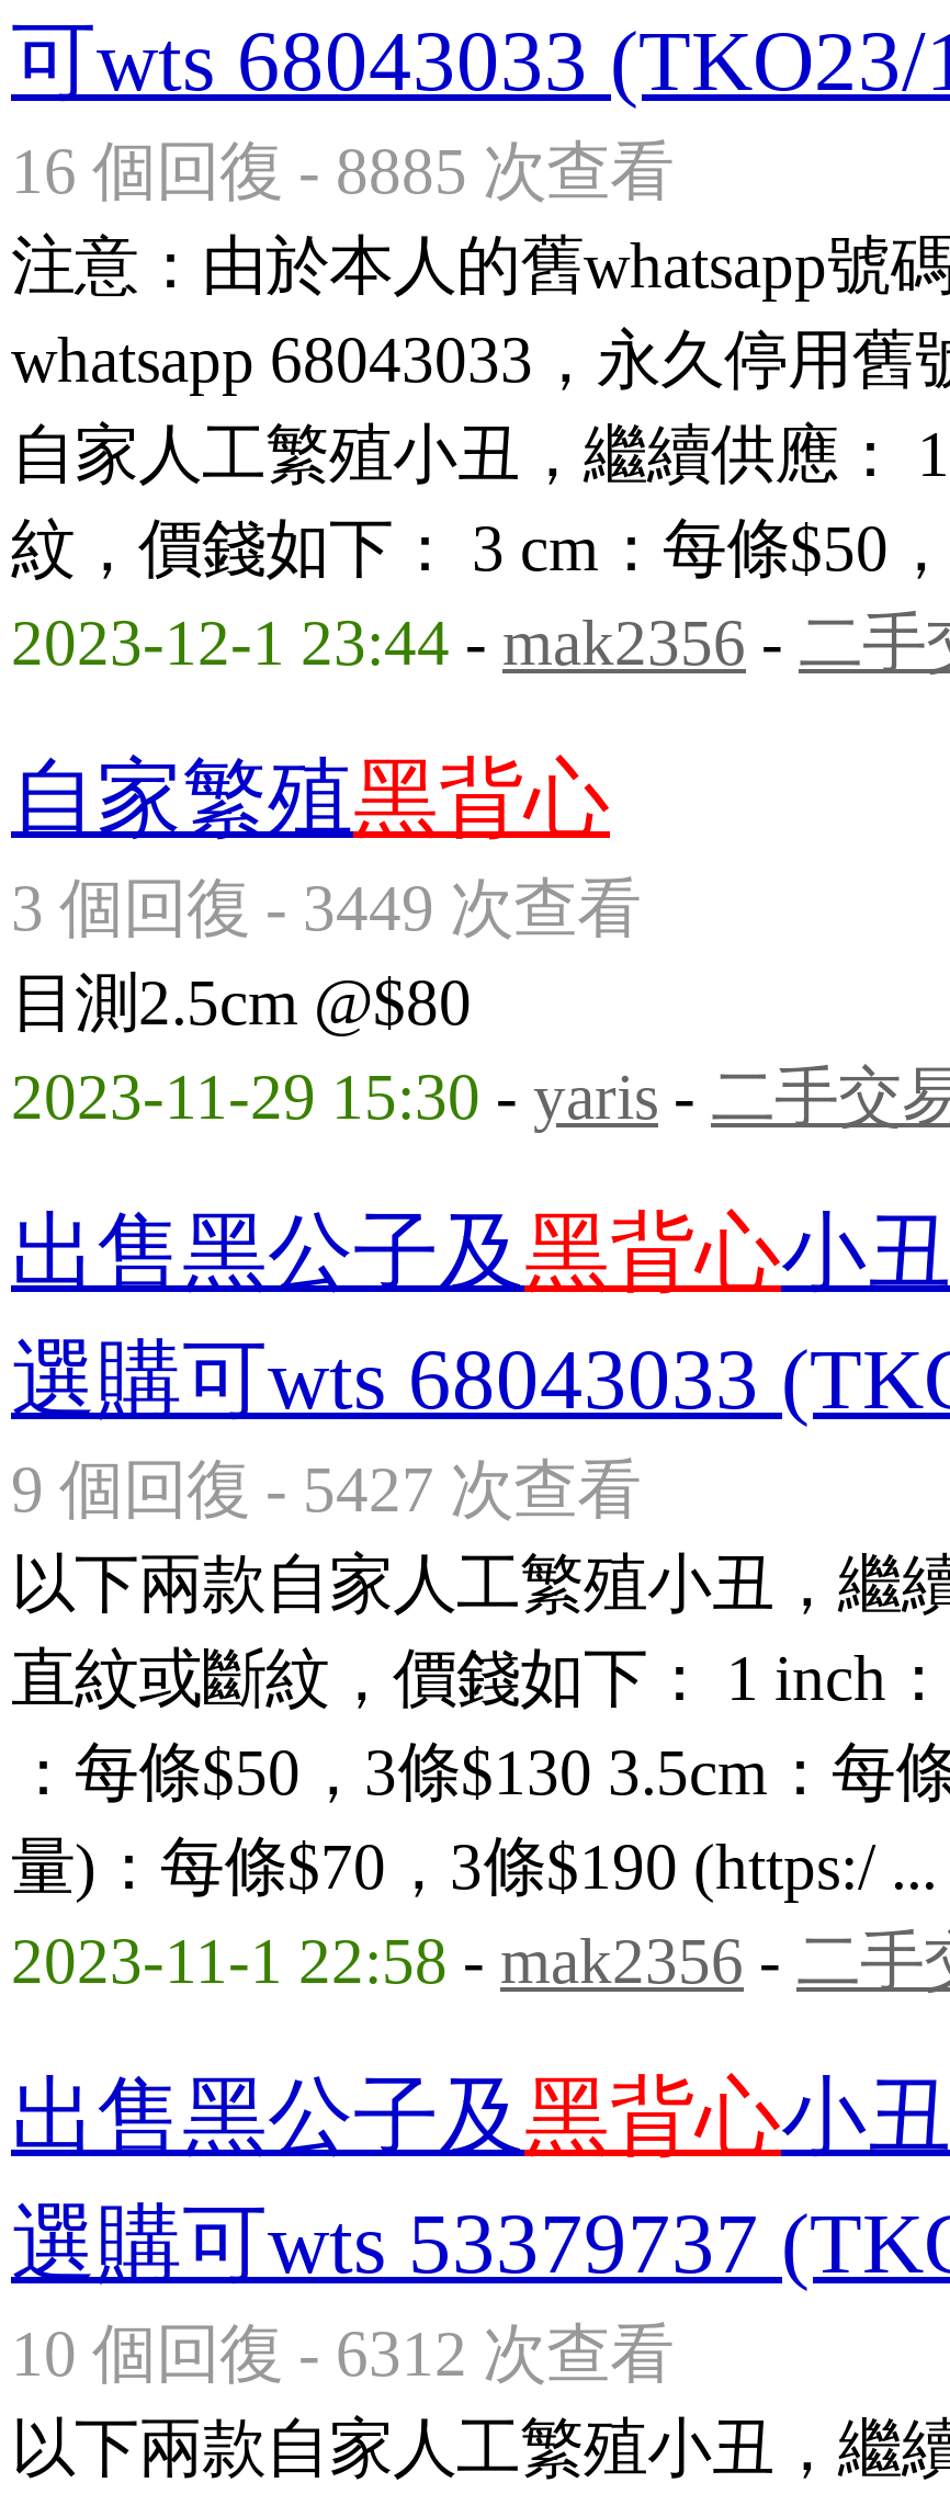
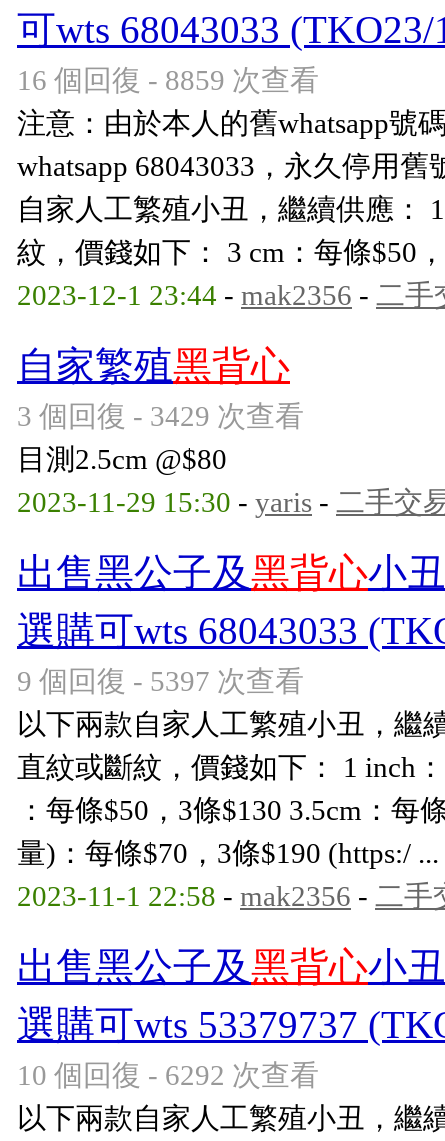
- 16 個回復 - 8885 次查看
+ 16 個回復 - 8859 次查看

- 3 個回復 - 3449 次查看
+ 3 個回復 - 3429 次查看

- 9 個回復 - 5427 次查看
+ 9 個回復 - 5397 次查看

- 10 個回復 - 6312 次查看
+ 10 個回復 - 6292 次查看
